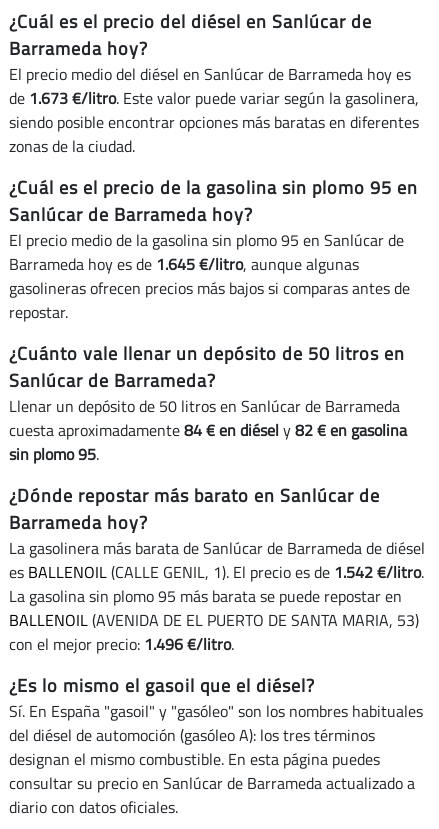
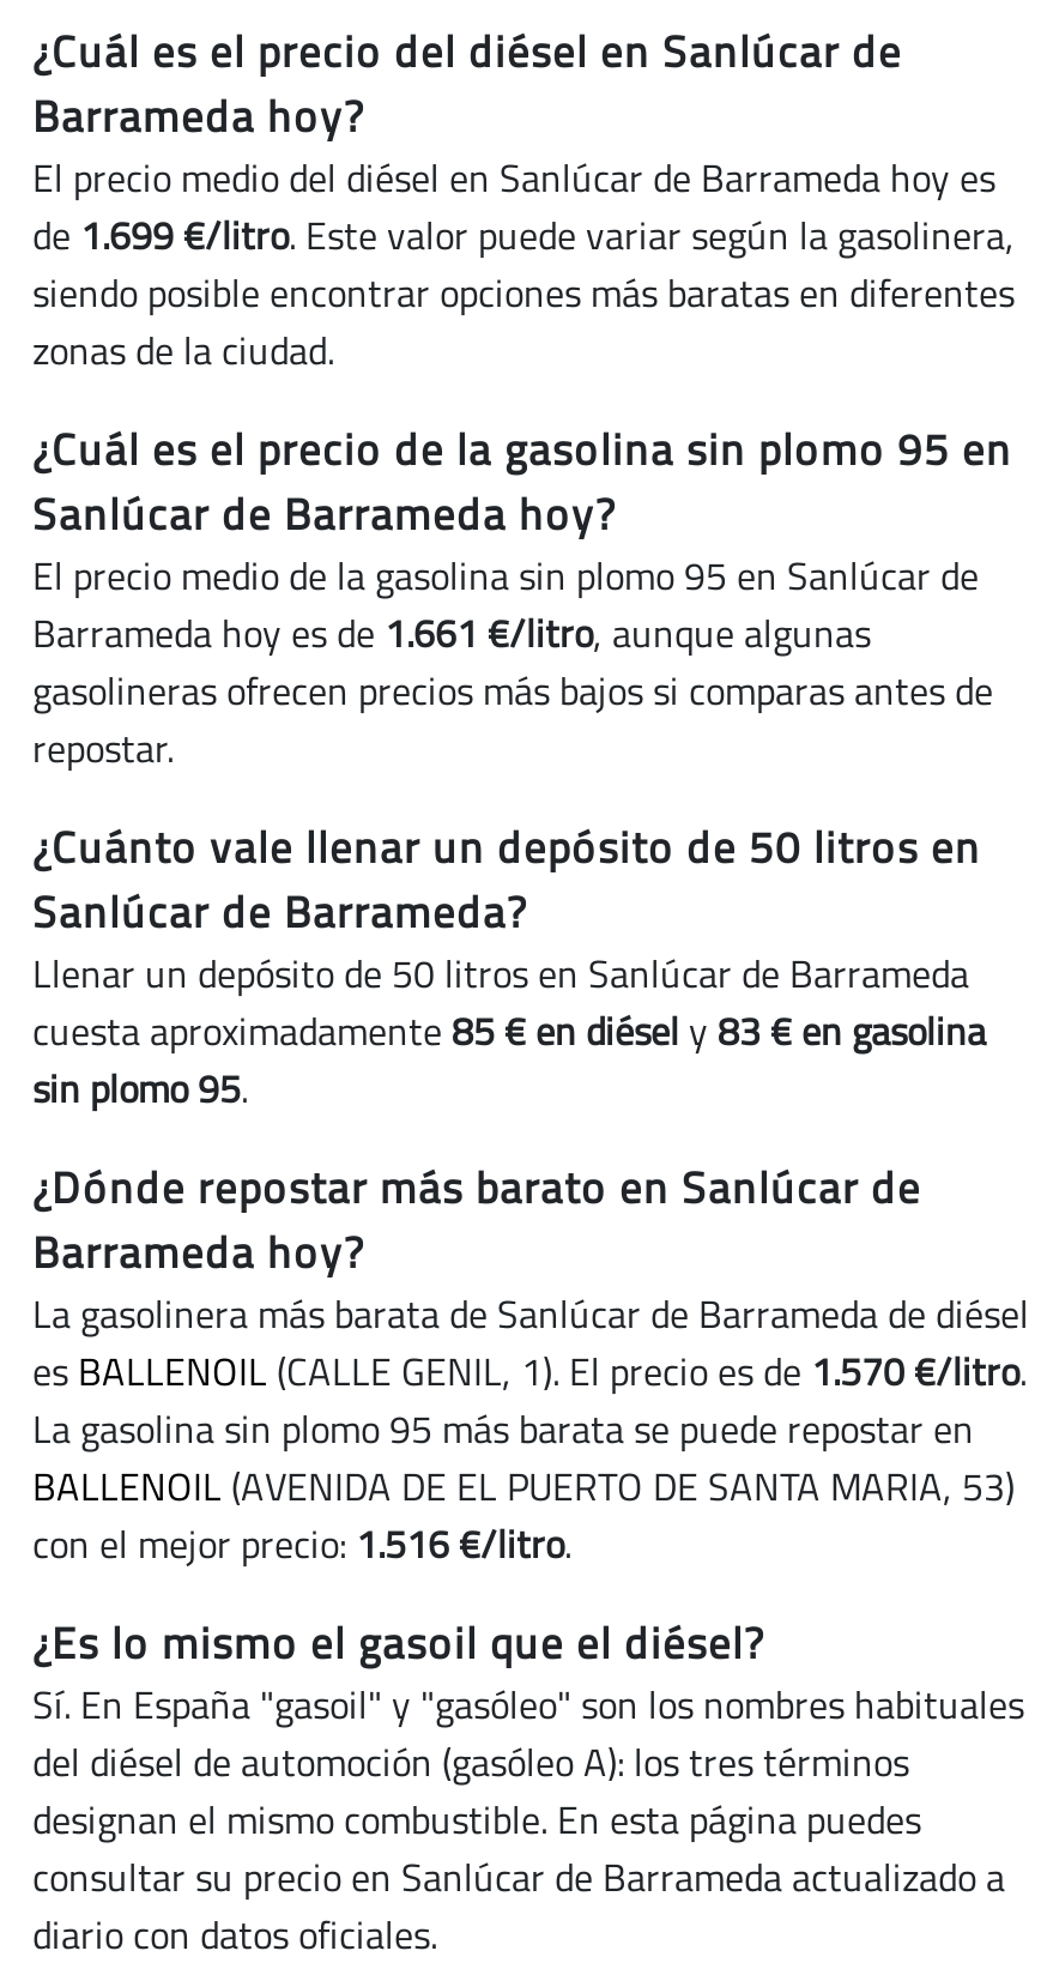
- de 1.673 €/litro. Este valor puede variar según la gasolinera,
+ de 1.699 €/litro. Este valor puede variar según la gasolinera,

- Barrameda hoy es de 1.645 €/litro, aunque algunas
+ Barrameda hoy es de 1.661 €/litro, aunque algunas

- cuesta aproximadamente 84 € en diésel y 82 € en gasolina
+ cuesta aproximadamente 85 € en diésel y 83 € en gasolina

- es BALLENOIL (CALLE GENIL, 1). El precio es de 1.542 €/litro.
+ es BALLENOIL (CALLE GENIL, 1). El precio es de 1.570 €/litro.

- con el mejor precio: 1.496 €/litro.
+ con el mejor precio: 1.516 €/litro.
